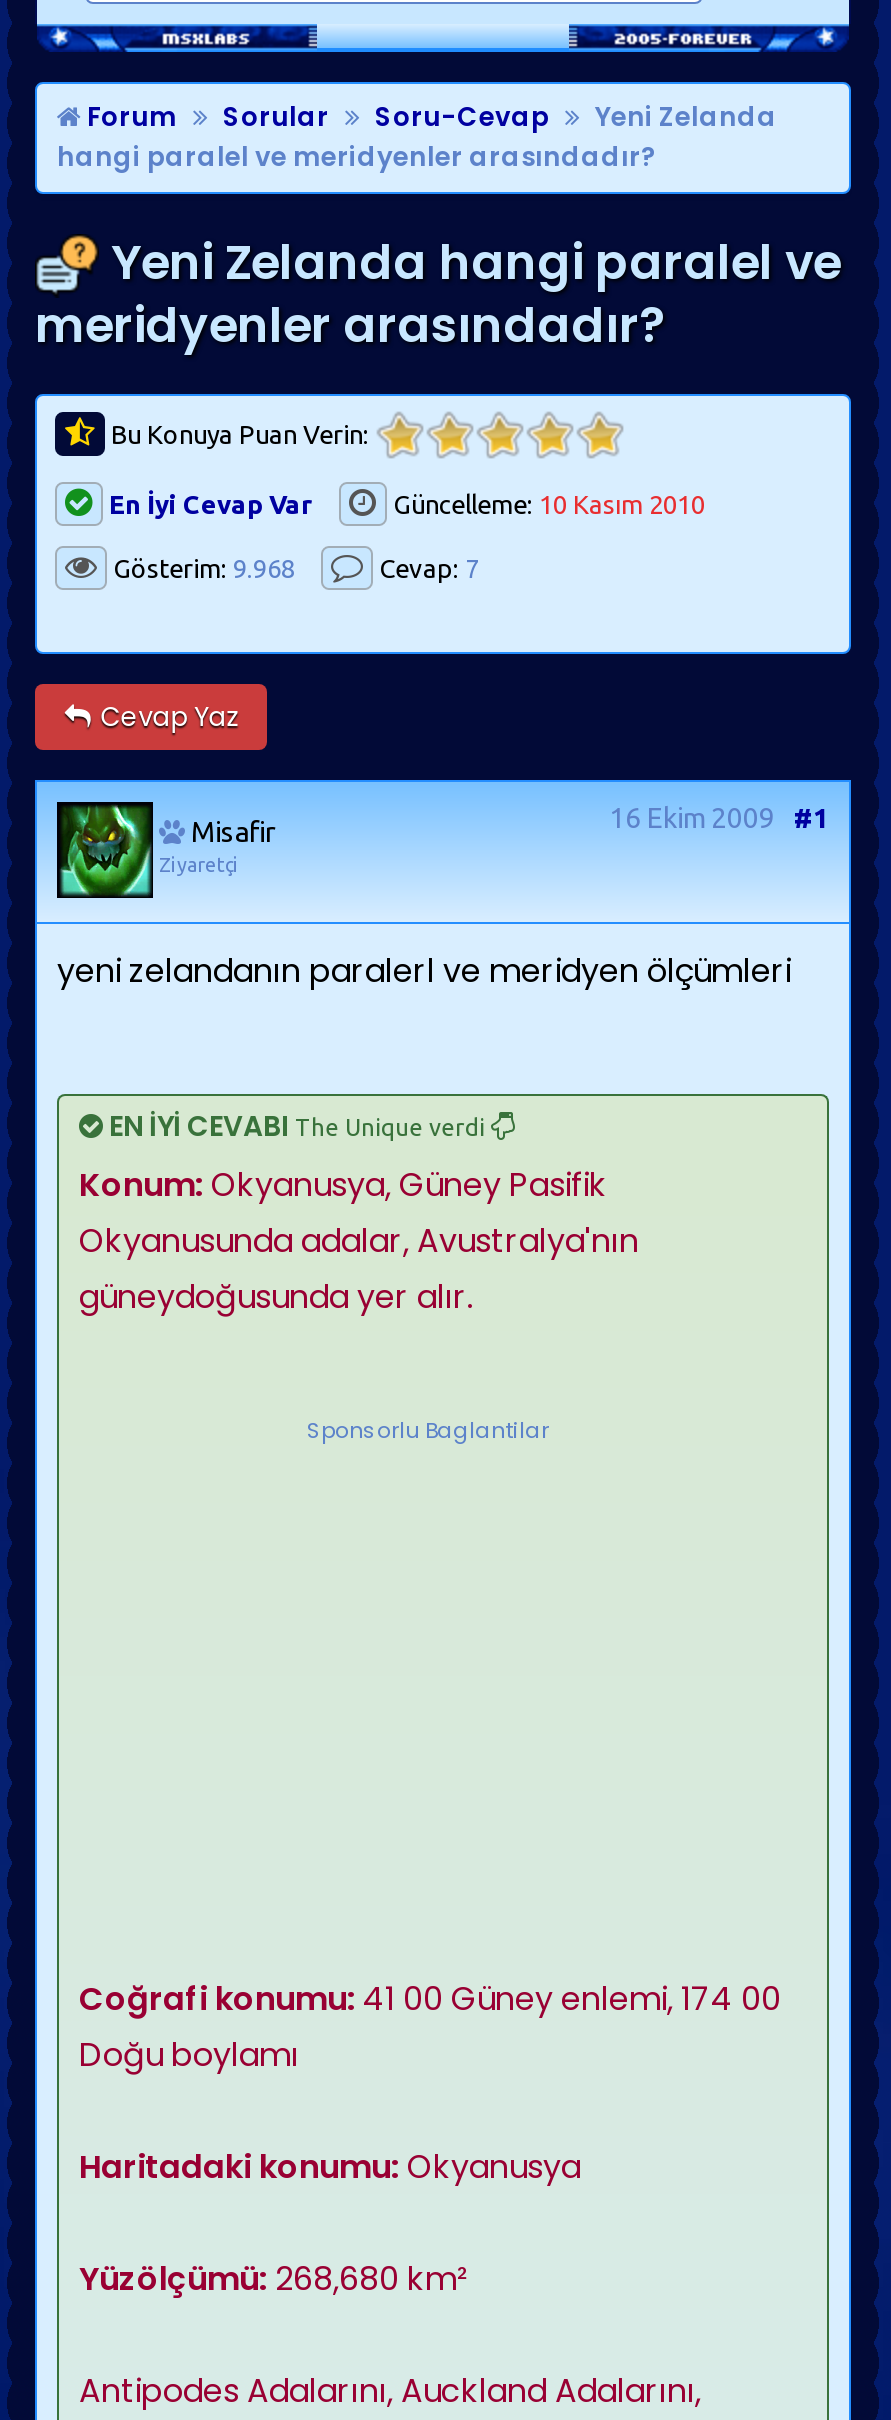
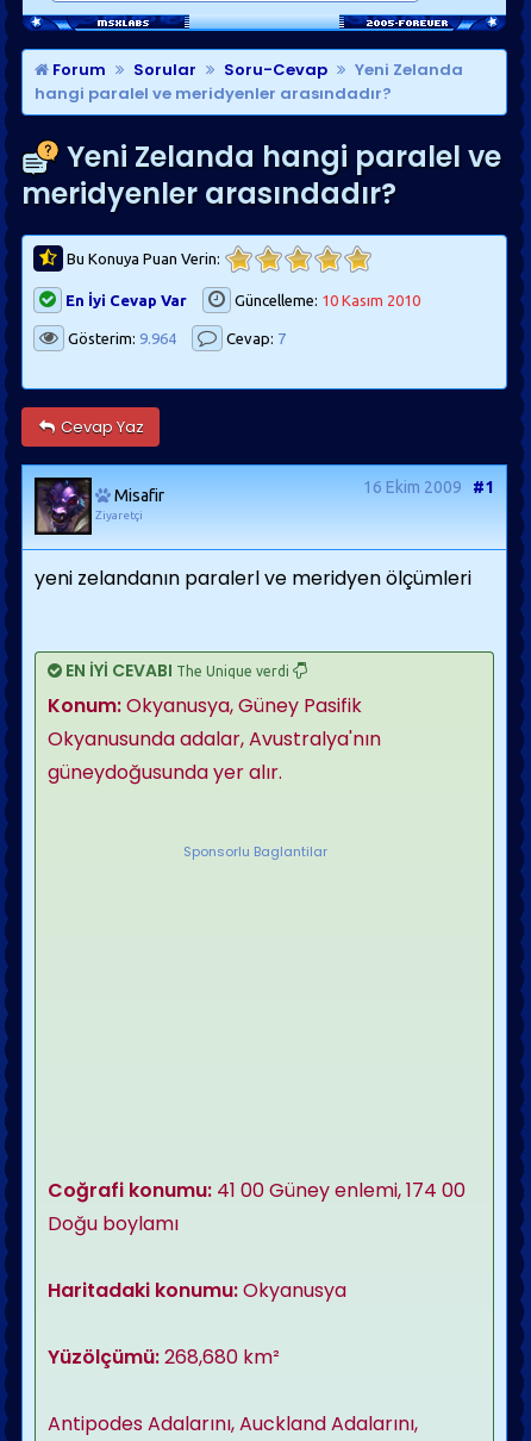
- Gösterim: 9.968
+ Gösterim: 9.964

- [image]
+ [image]
